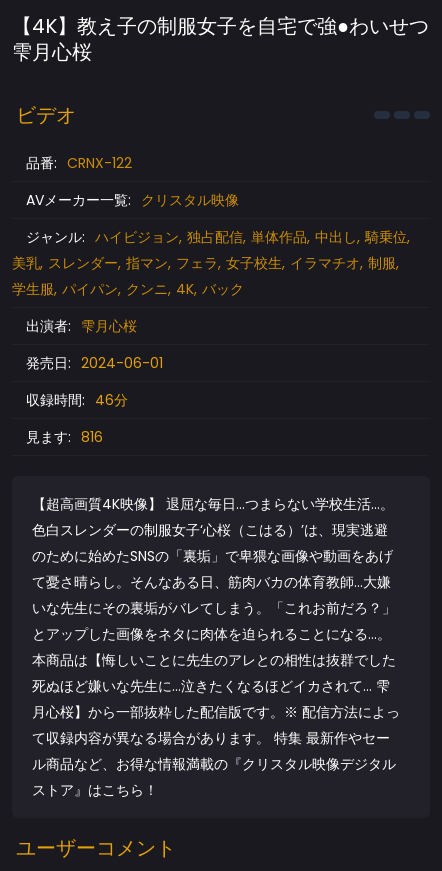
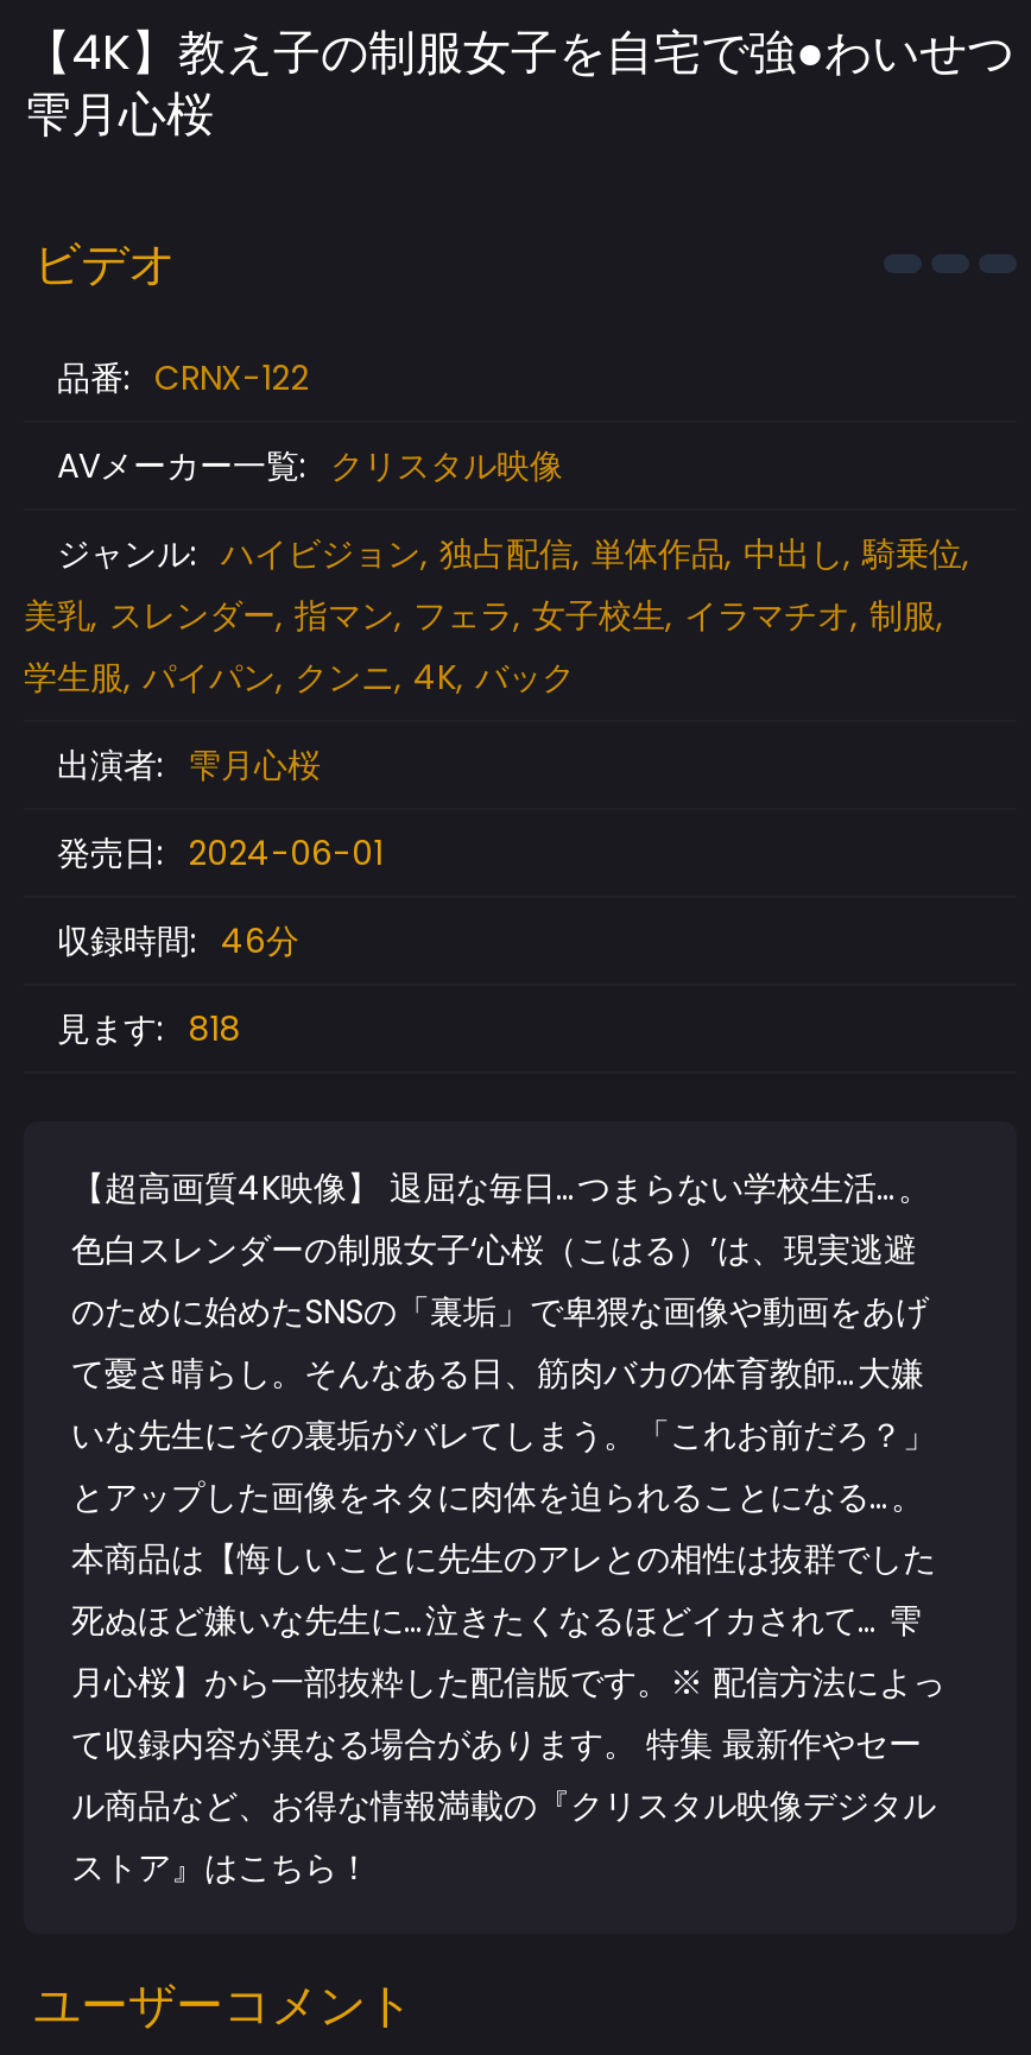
- 見ます: 816
+ 見ます: 818
